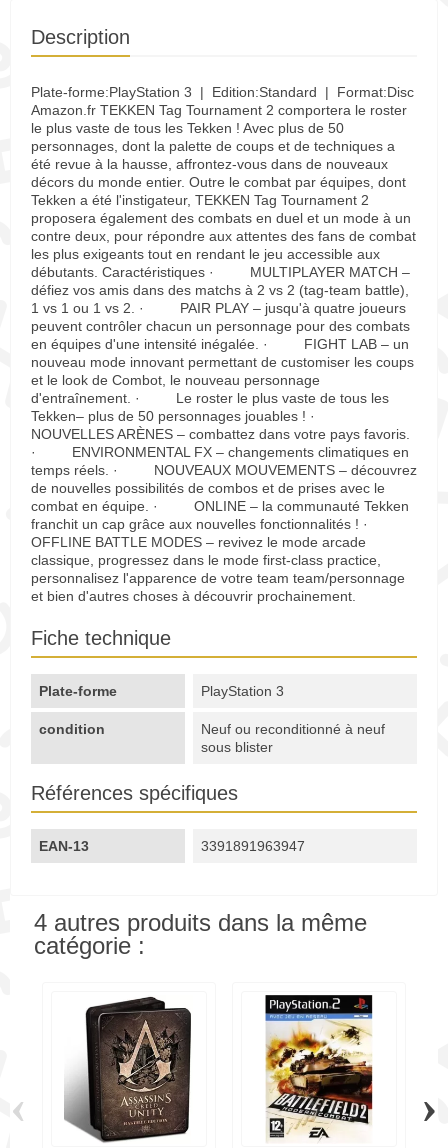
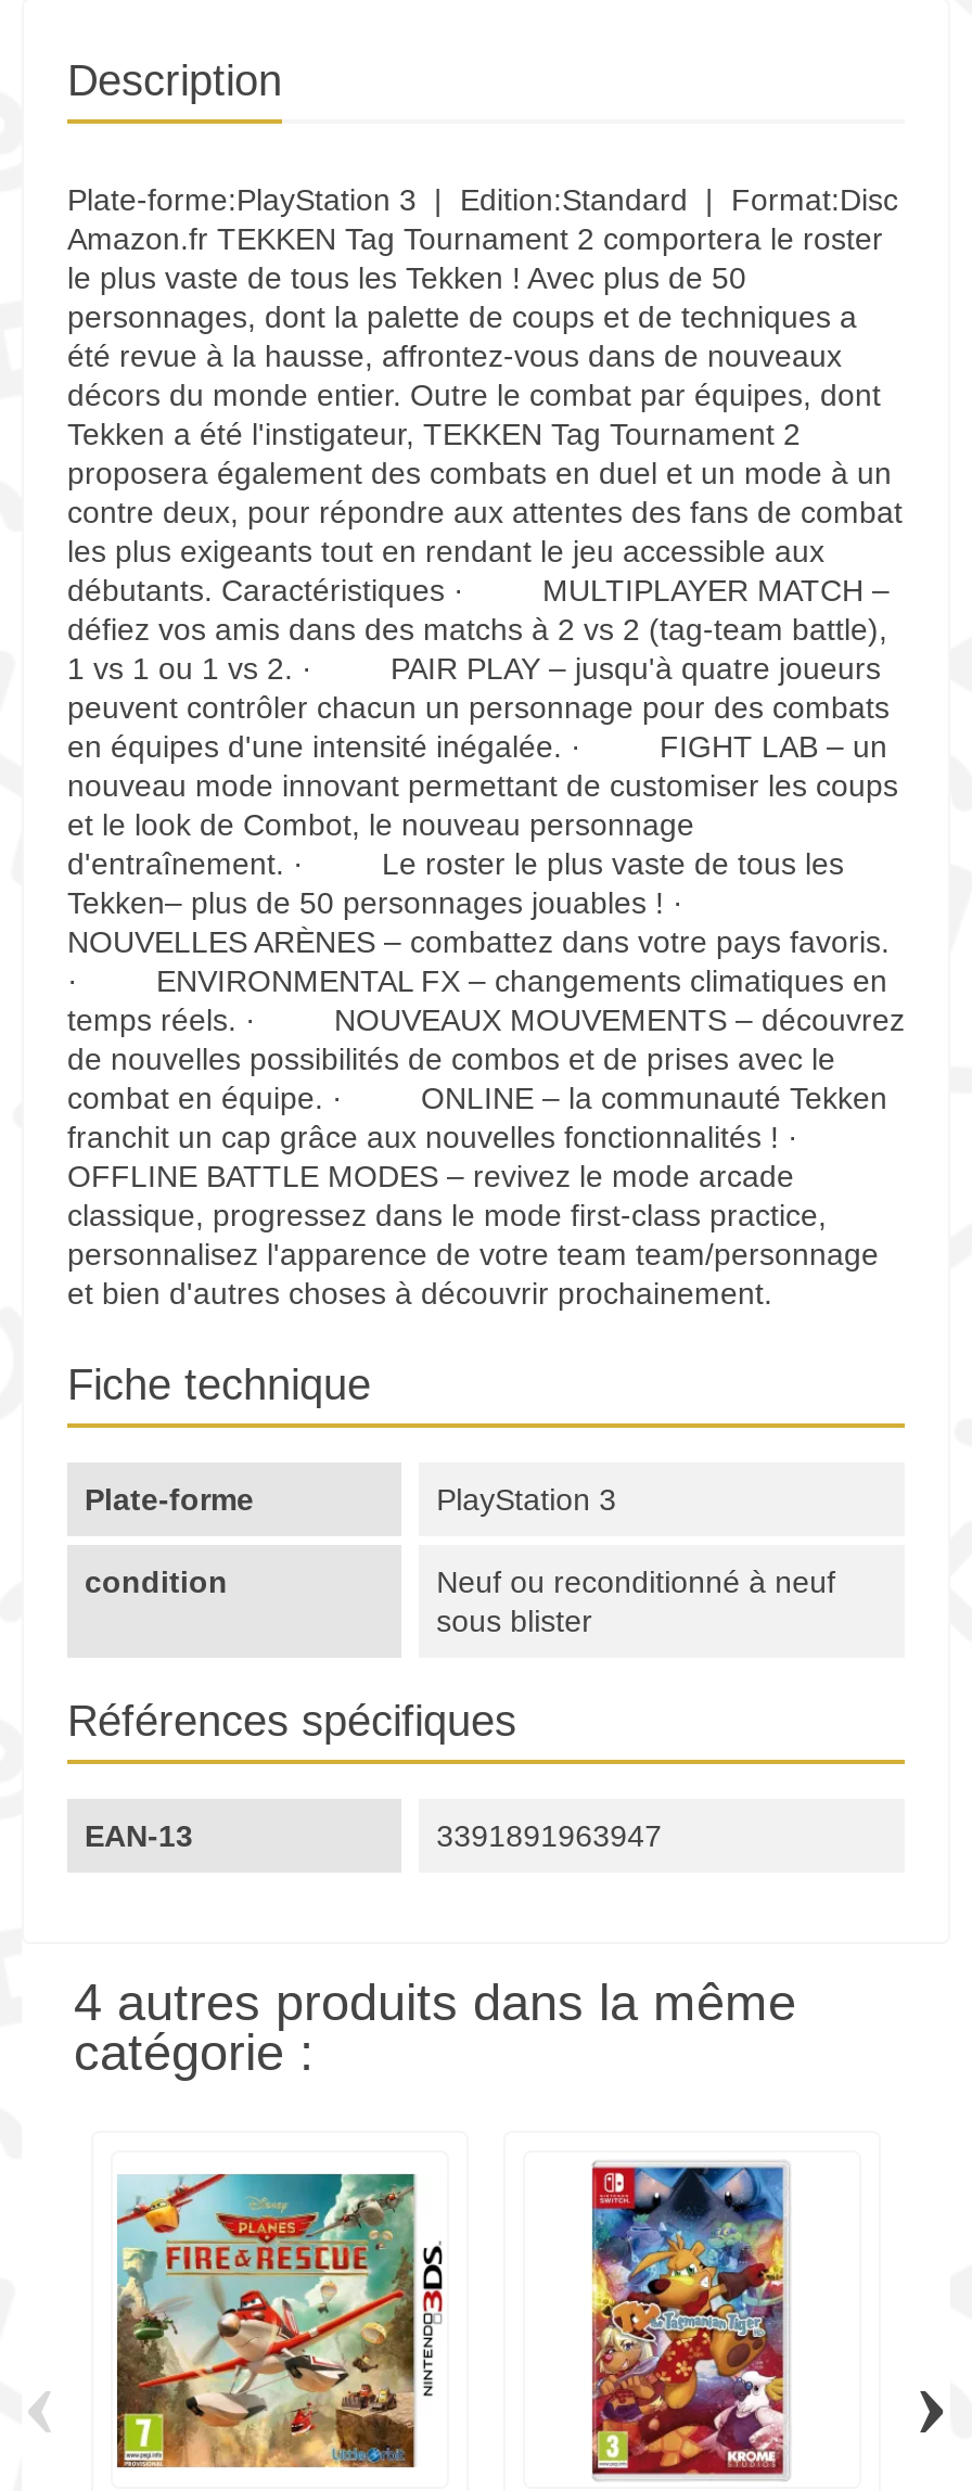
- [image]
+ [image]

- [image]
+ [image]
